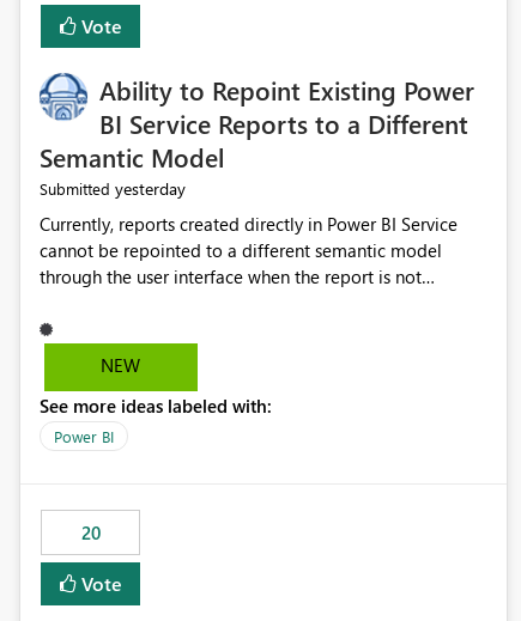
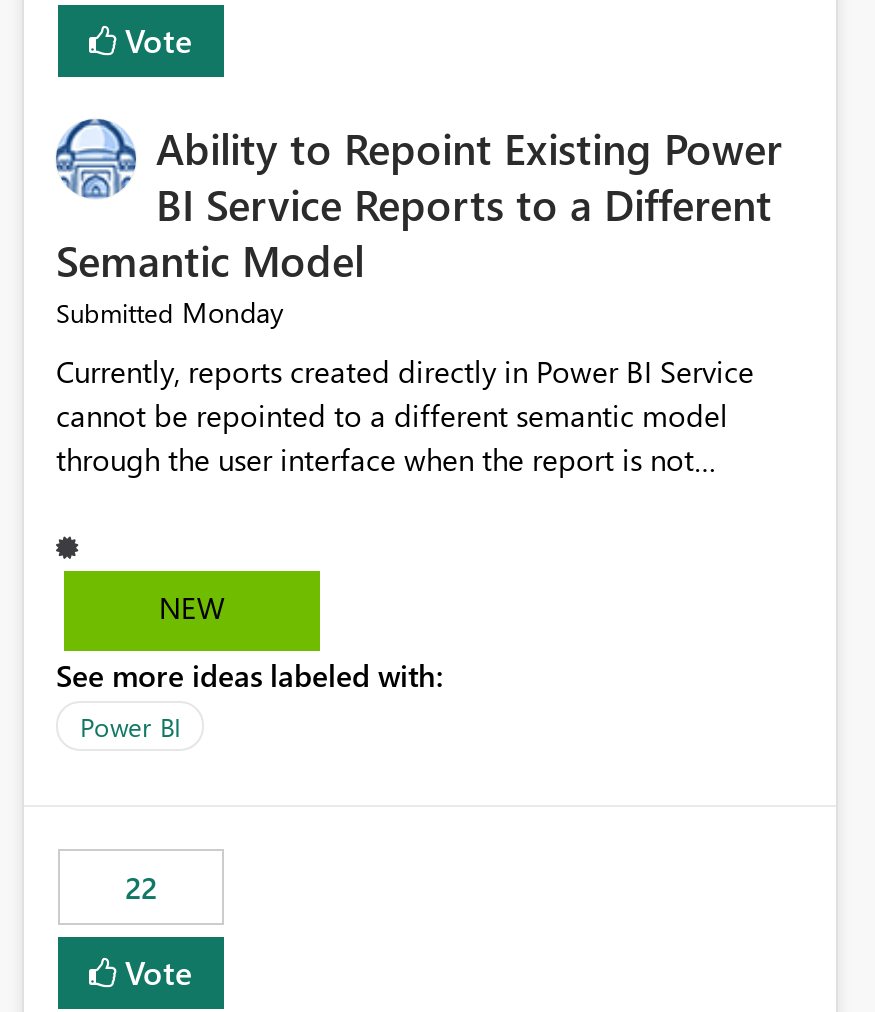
- Submitted yesterday
+ Submitted Monday

- 20
+ 22
